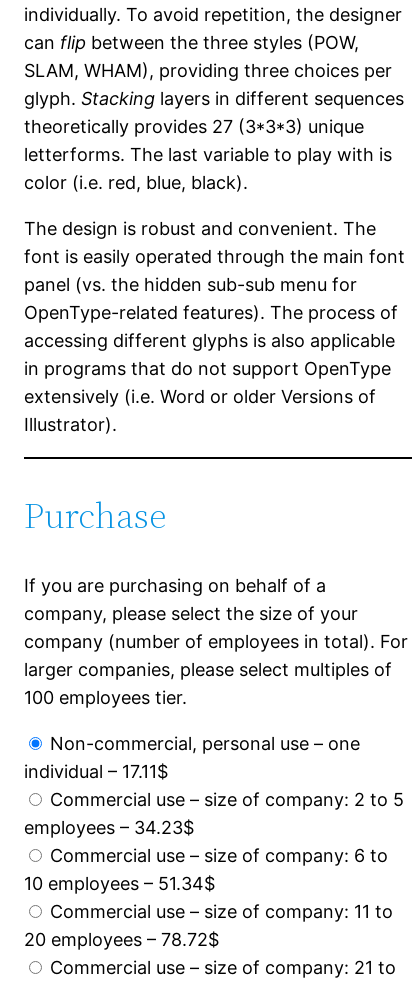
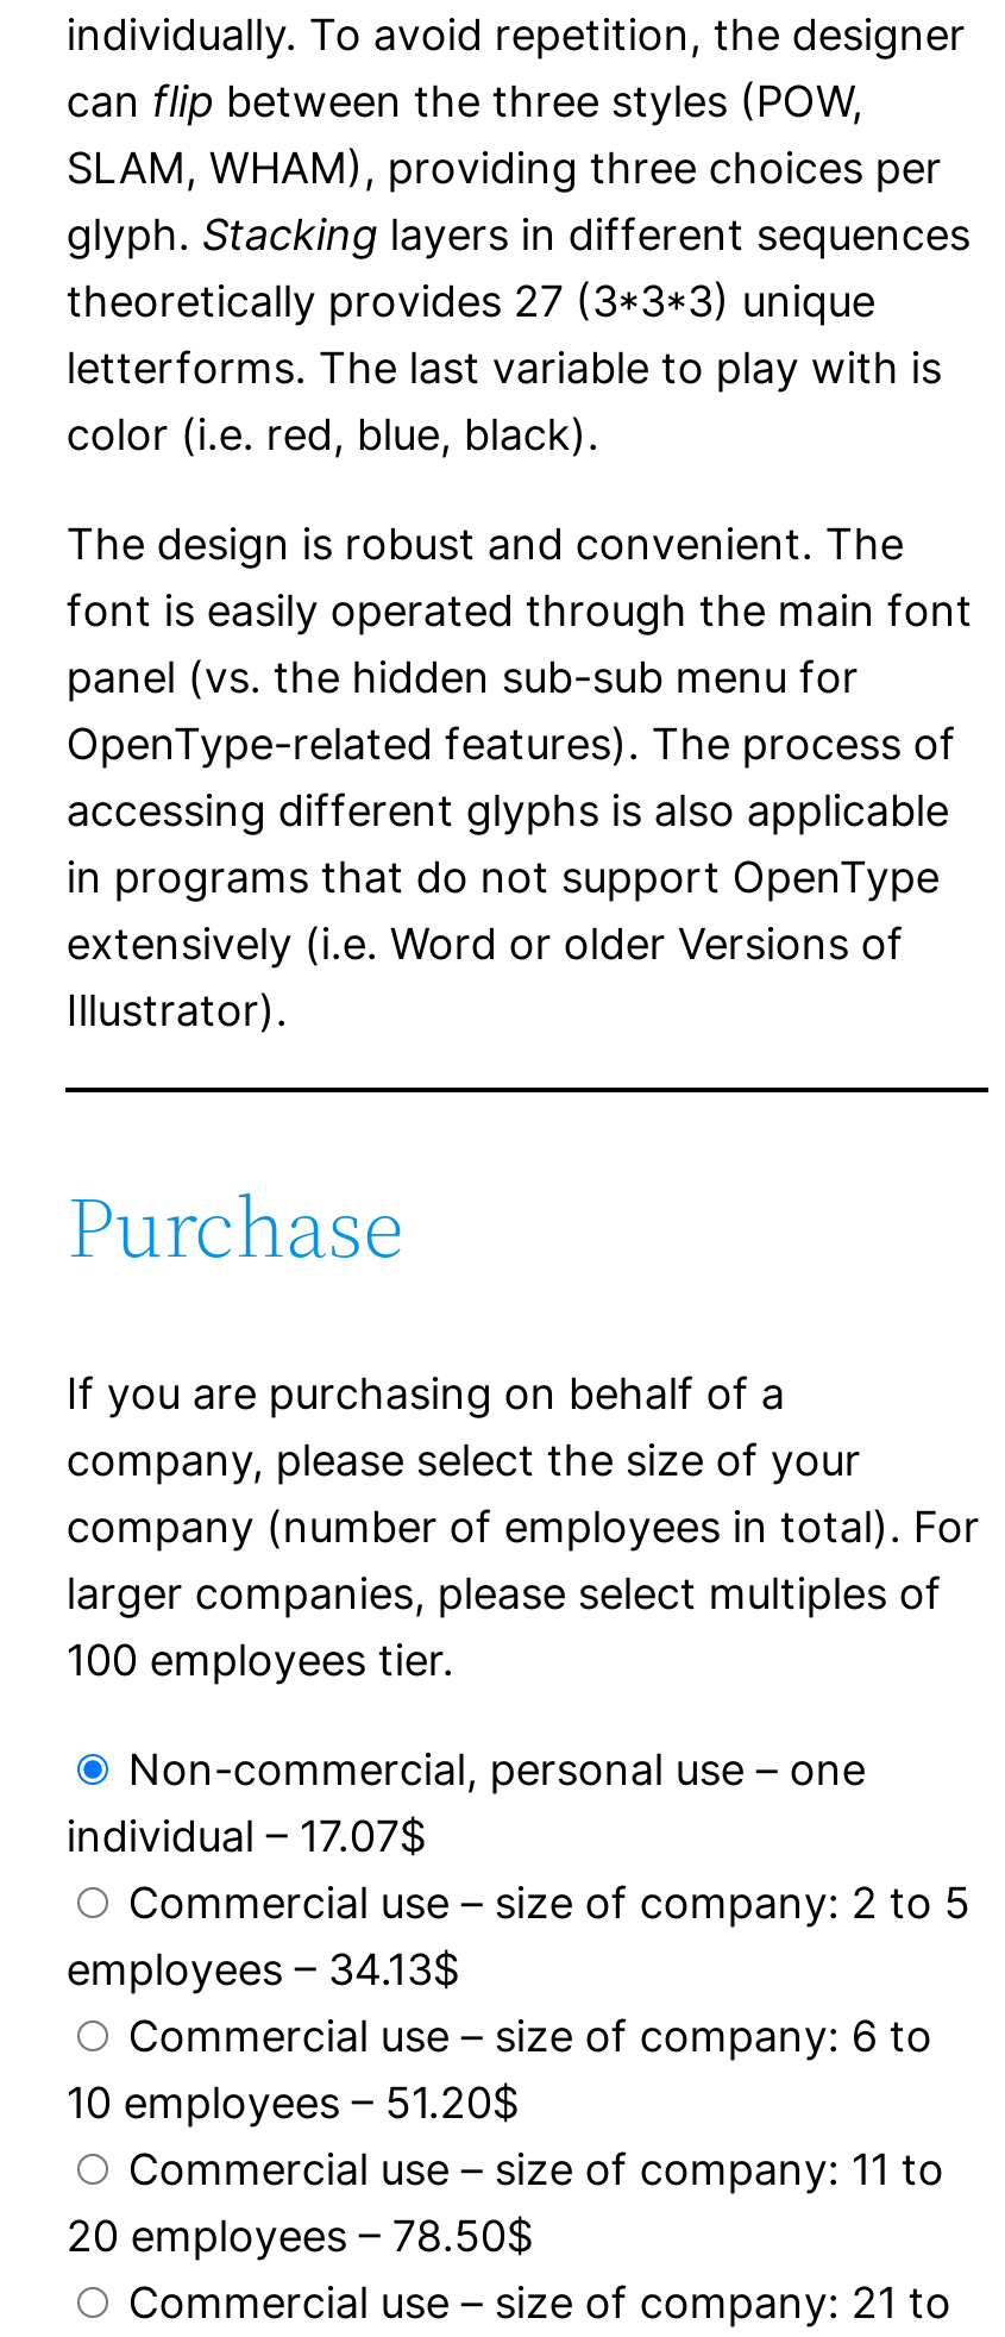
- individual – 17.11$
+ individual – 17.07$

- employees – 34.23$
+ employees – 34.13$

- 10 employees – 51.34$
+ 10 employees – 51.20$

- 20 employees – 78.72$
+ 20 employees – 78.50$
